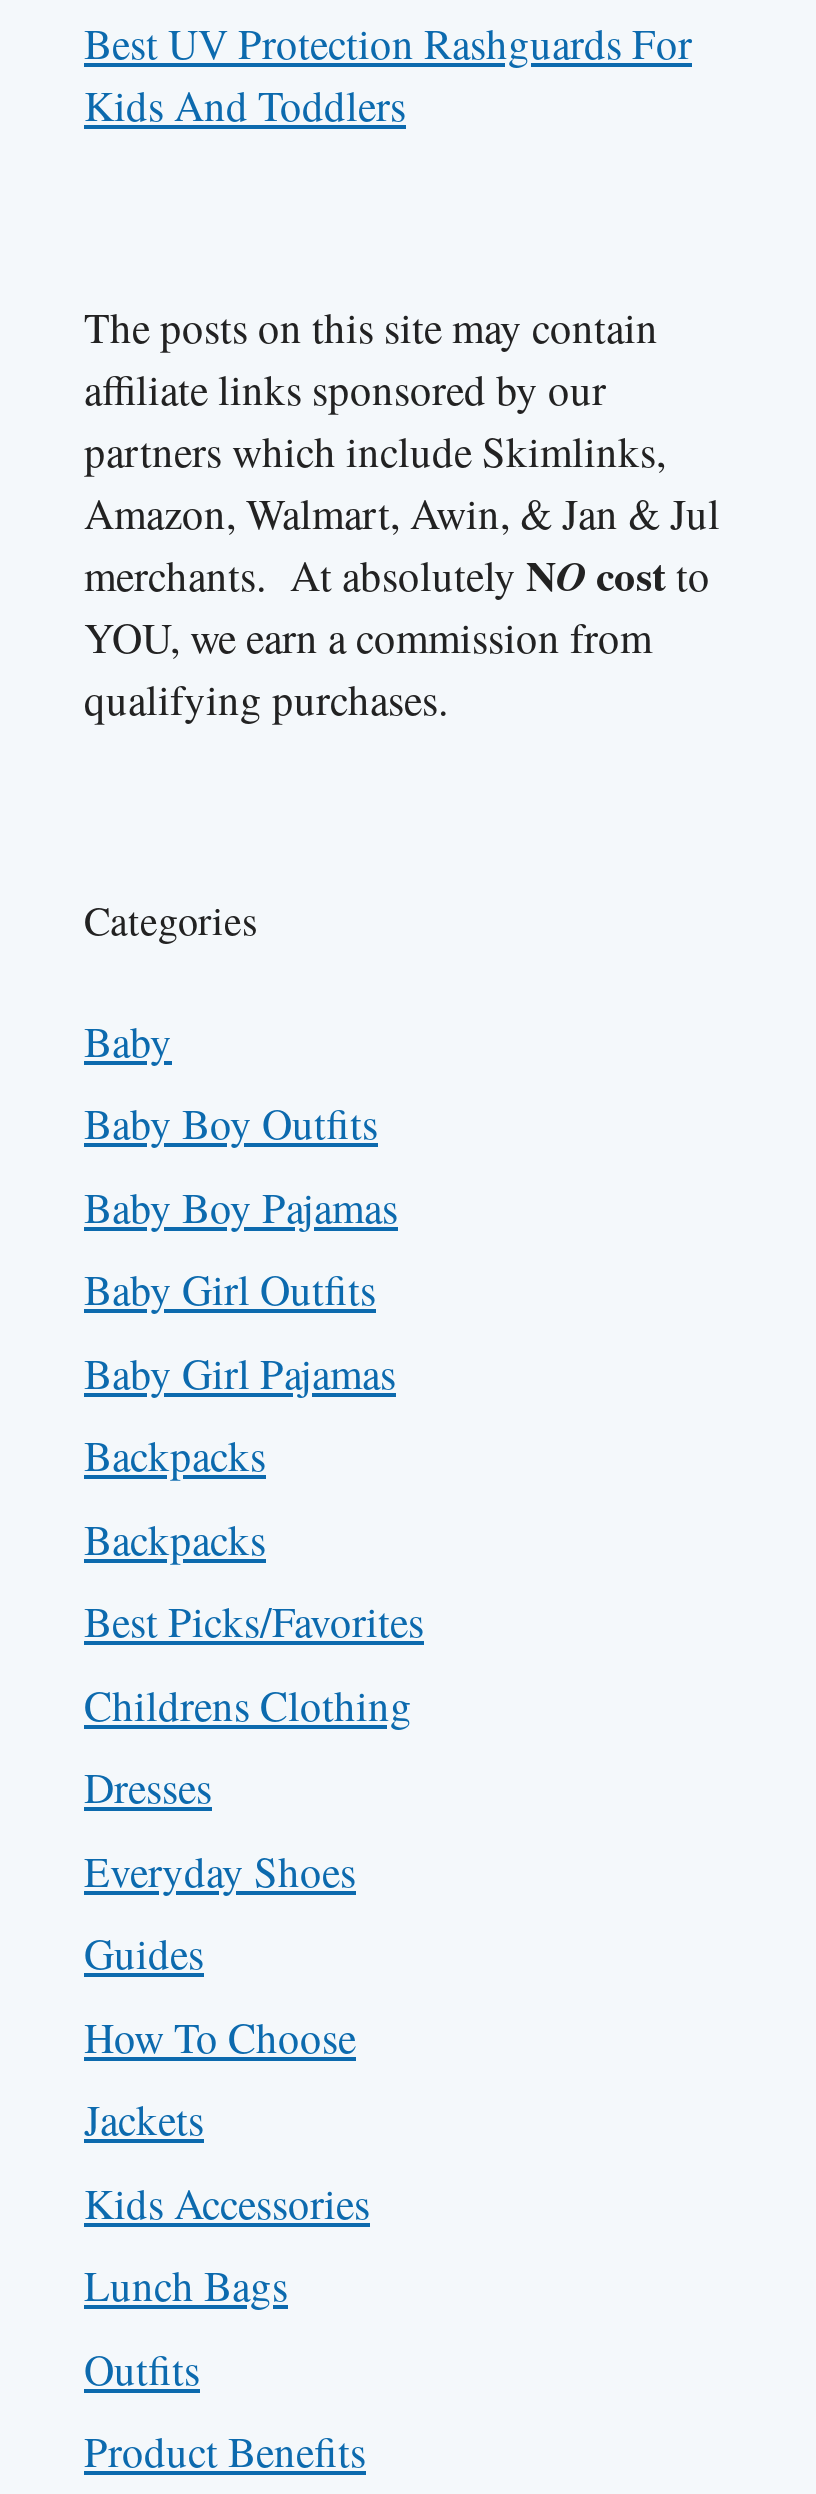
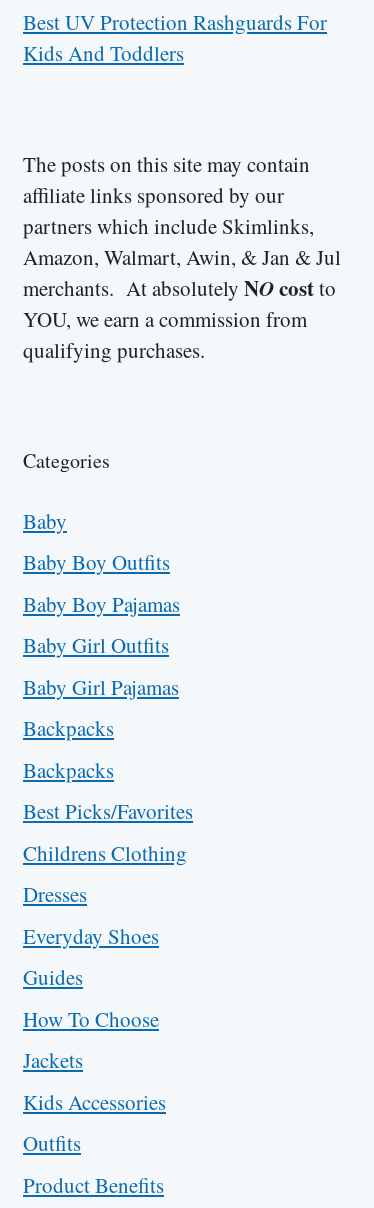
- Lunch Bags
